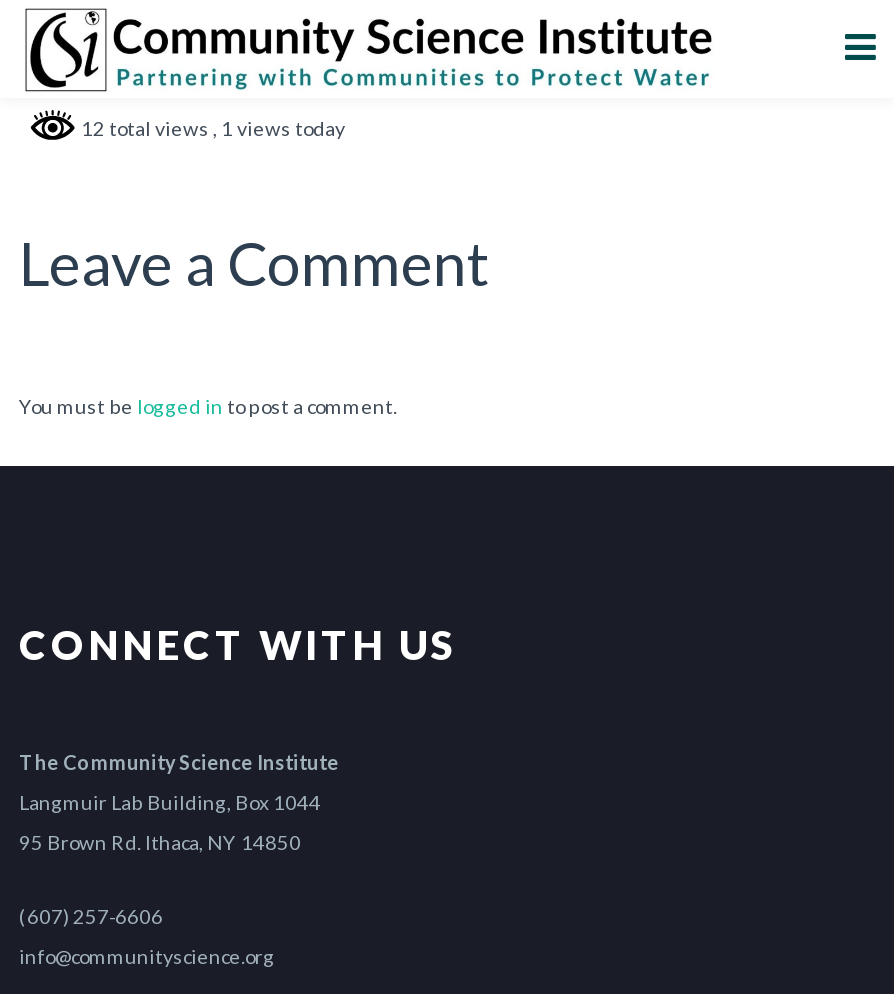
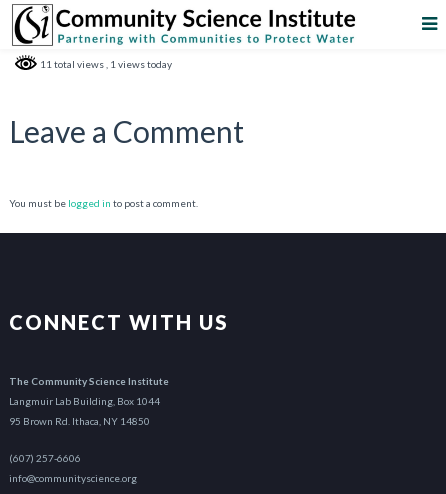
- 12 total views, 1 views today
+ 11 total views, 1 views today
